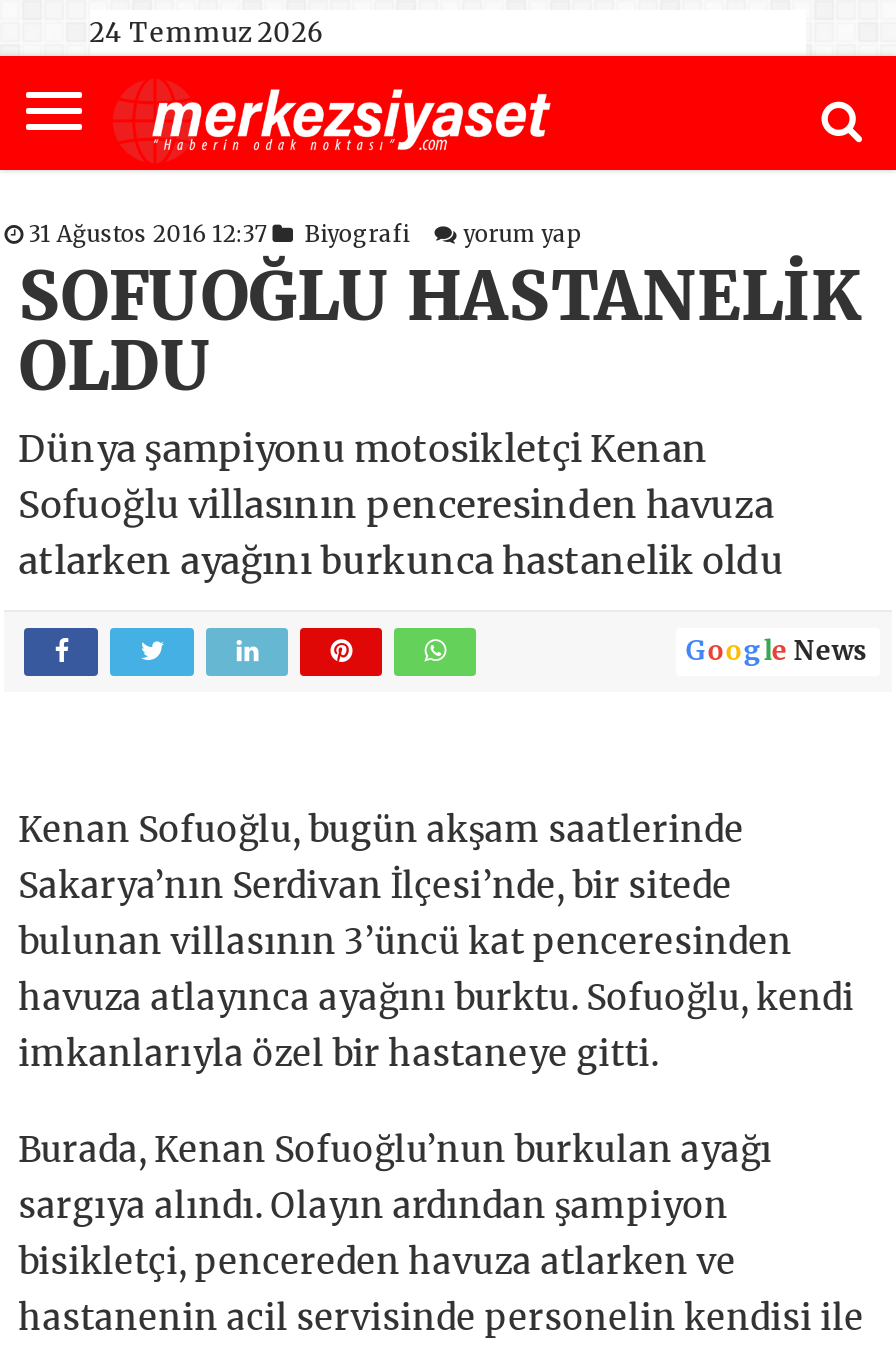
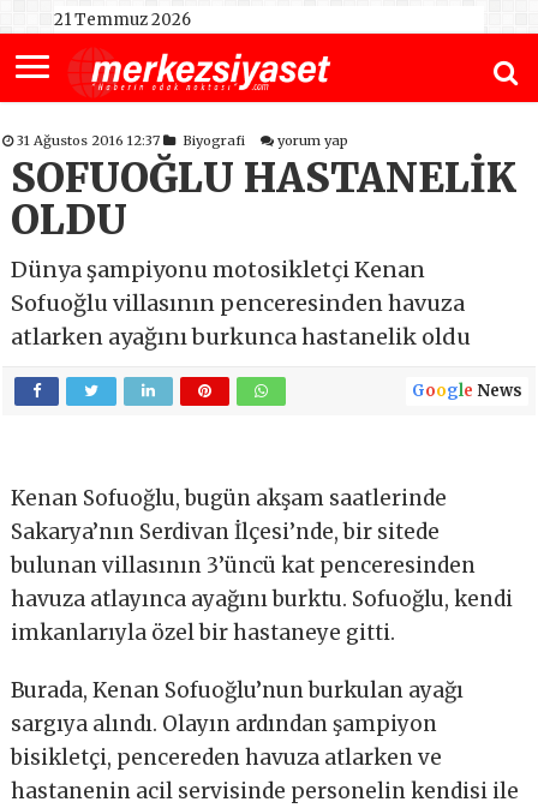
- 24 Temmuz 2026
+ 21 Temmuz 2026
